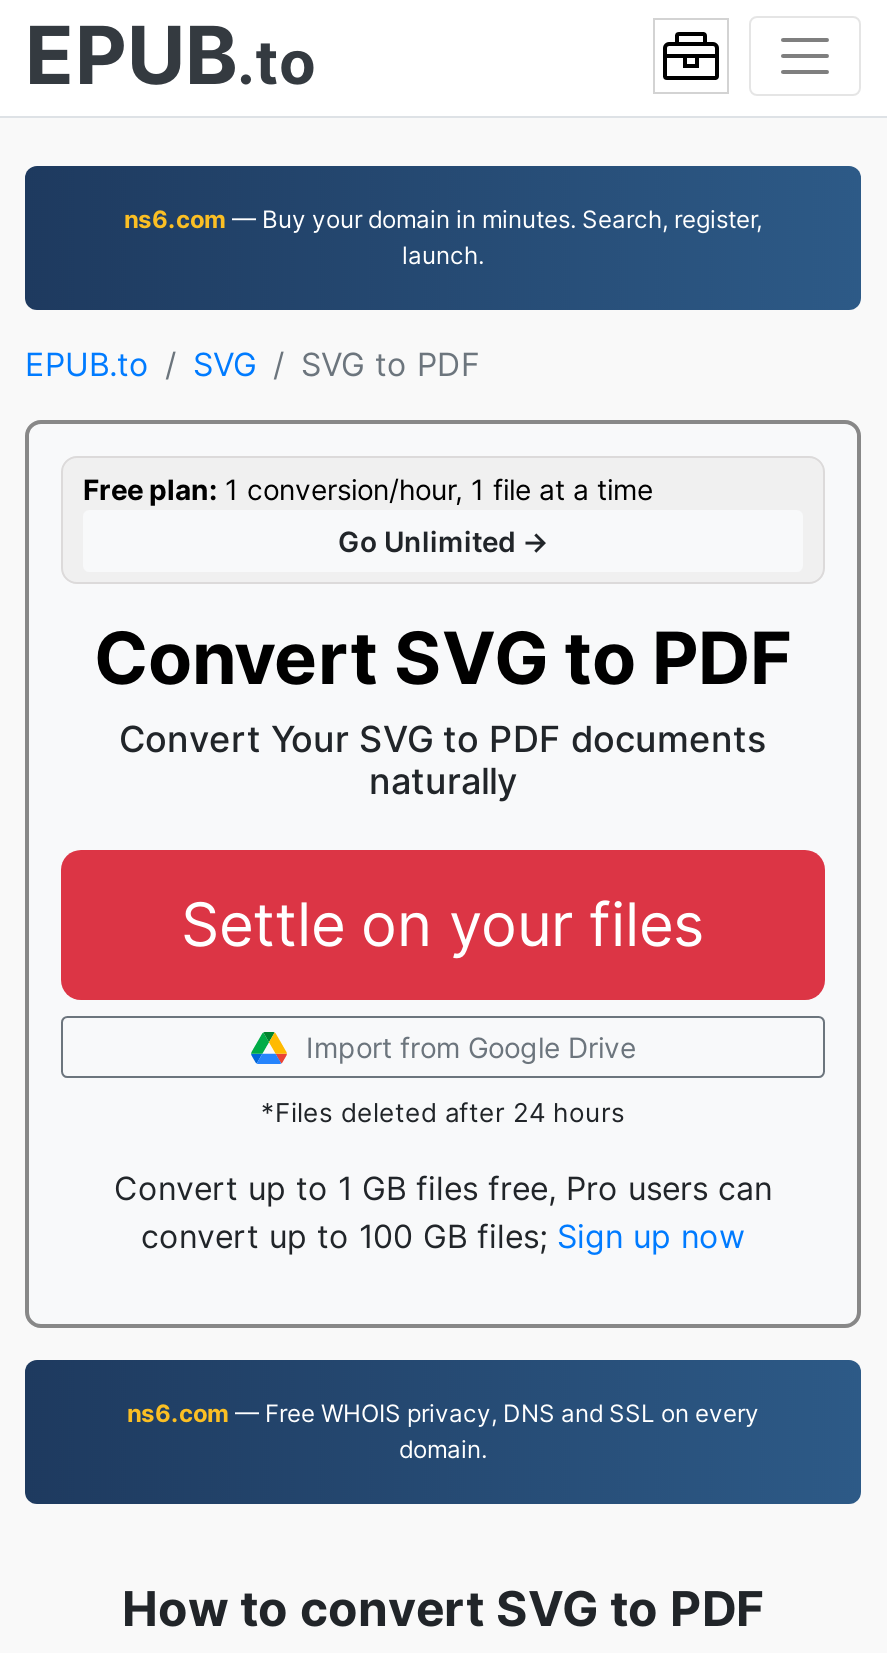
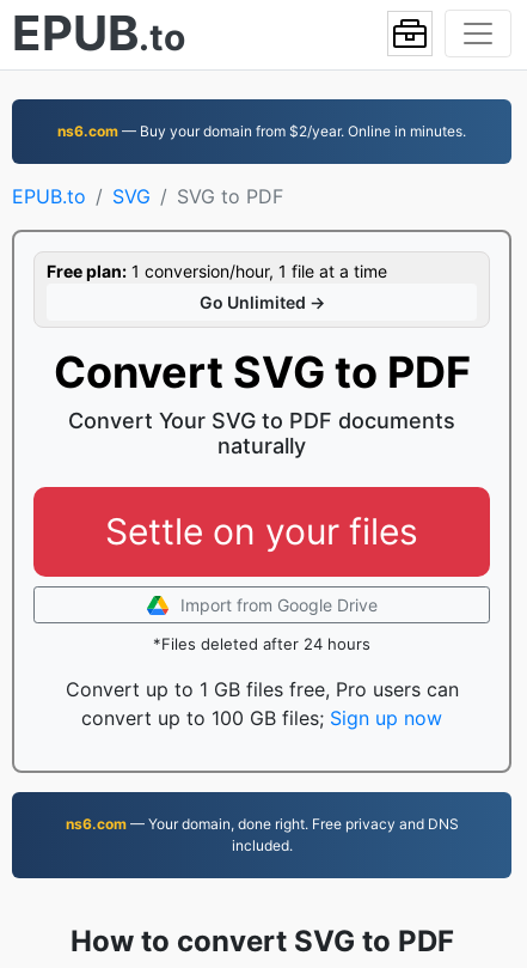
- ns6.com — Buy your domain in minutes. Search, register,
- launch.
+ ns6.com — Buy your domain from $2/year. Online in minutes.

- ns6.com — Free WHOIS privacy, DNS and SSL on every
- domain.
+ ns6.com — Your domain, done right. Free privacy and DNS
+ included.
